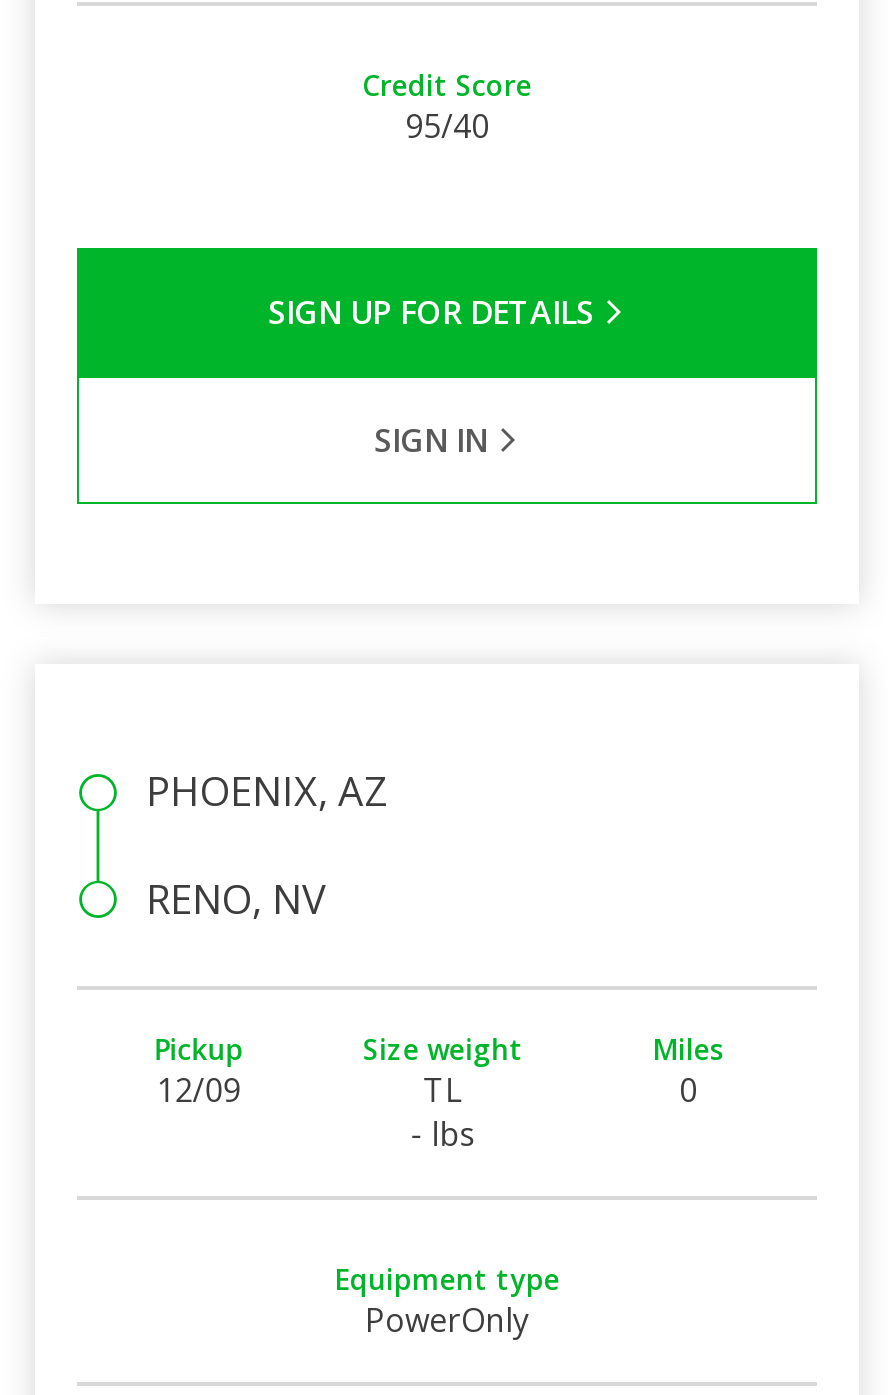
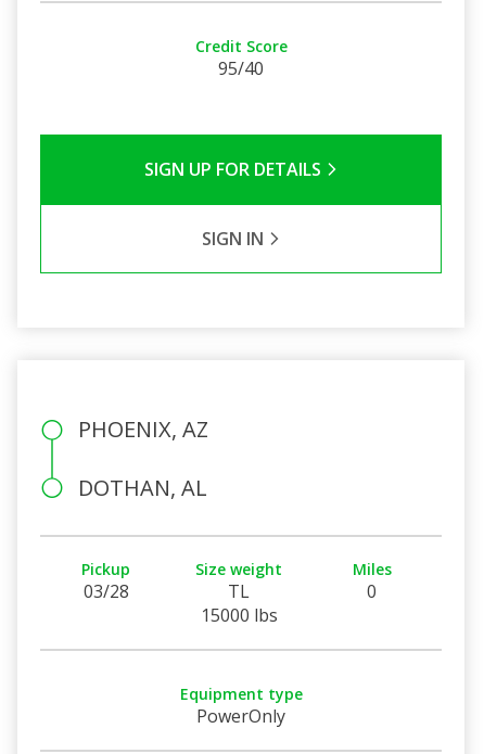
- RENO, NV
+ DOTHAN, AL

- 12/09
+ 03/28

- - lbs
+ 15000 lbs
